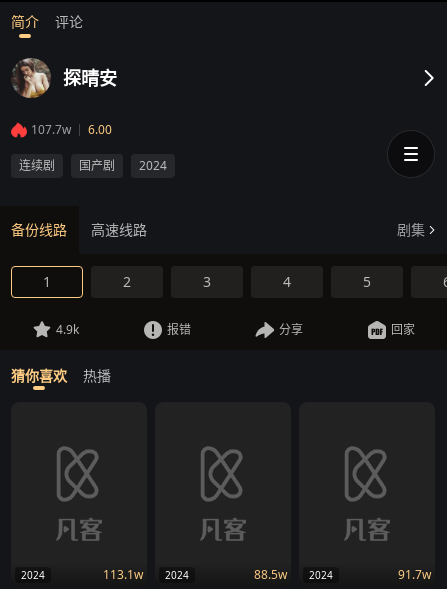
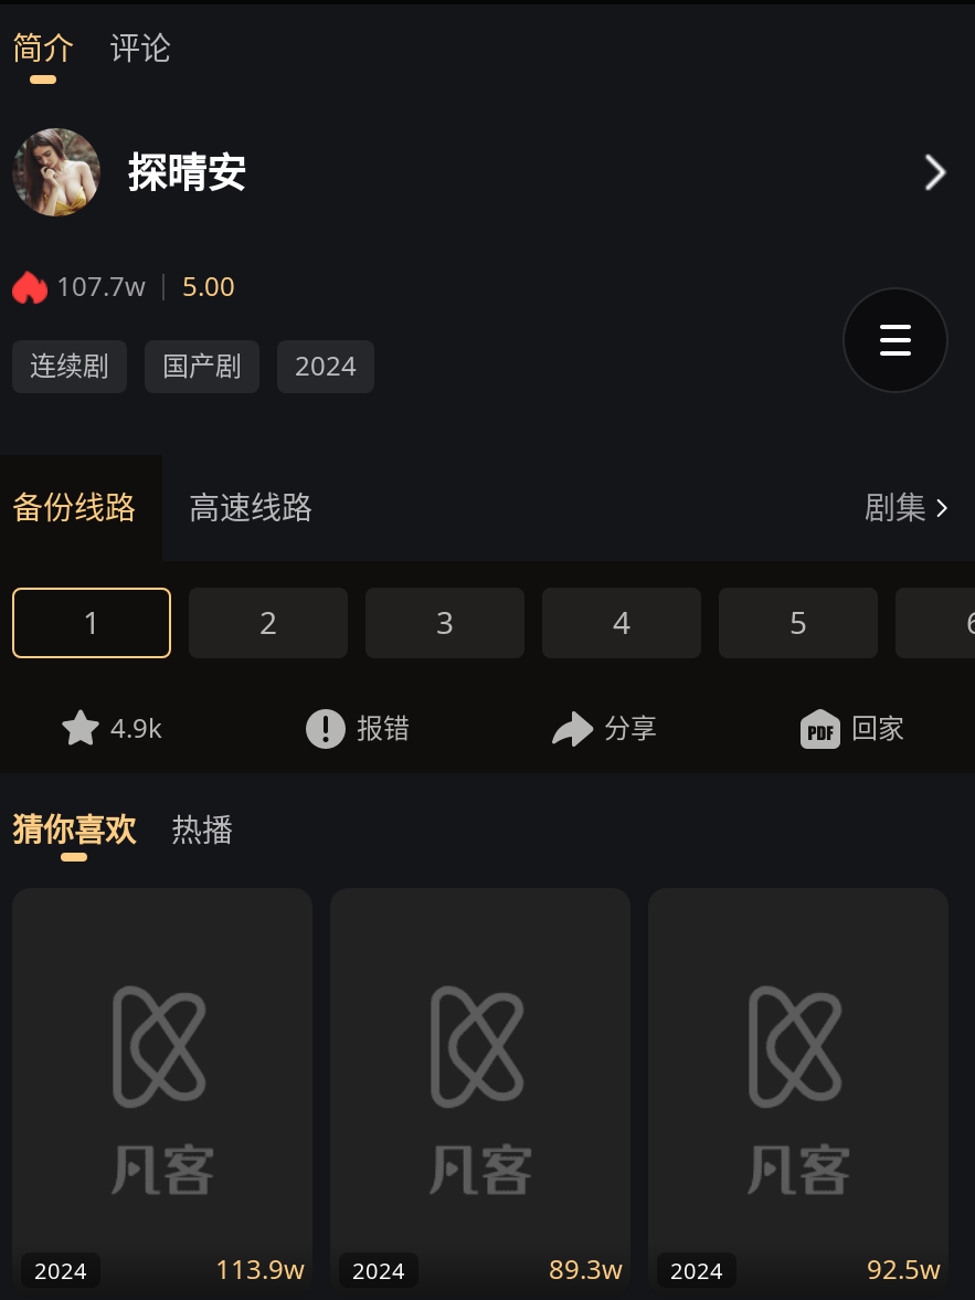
- 107.7w 6.00
+ 107.7w 5.00

- 113.1w 2024
+ 113.9w 2024

- 88.5w 2024
+ 89.3w 2024

- 91.7w
+ 92.5w
